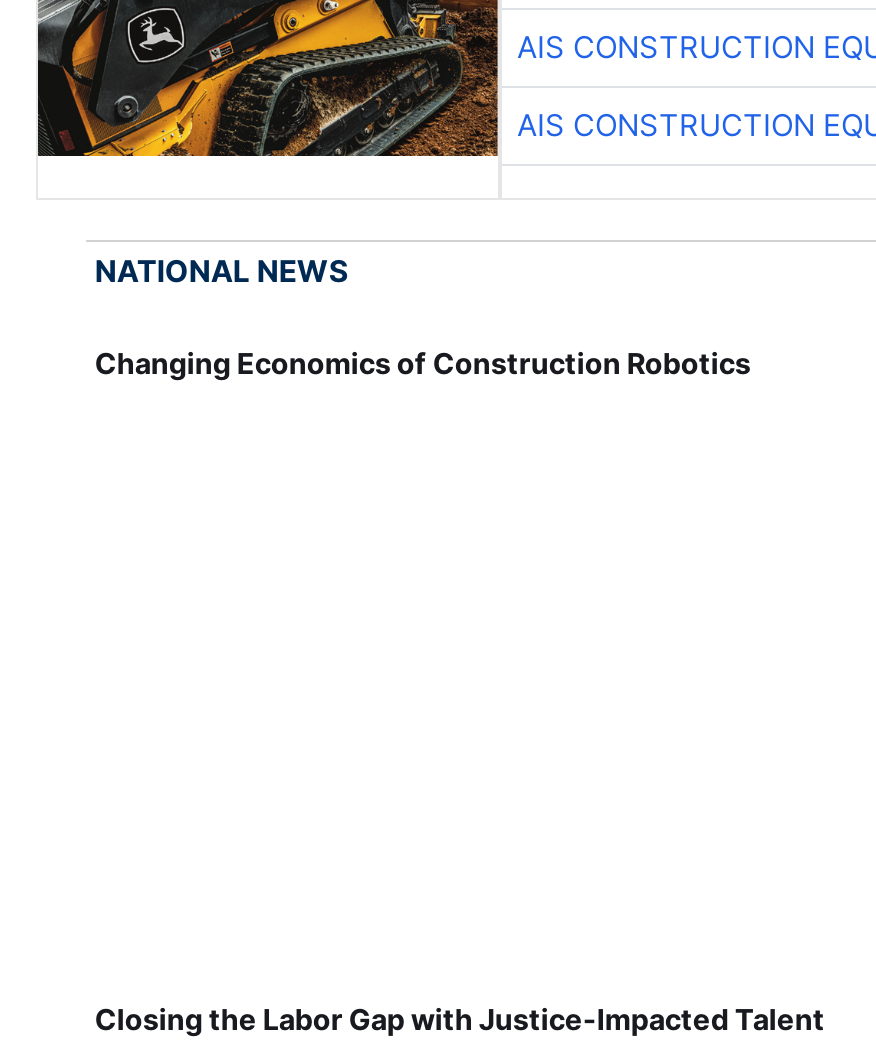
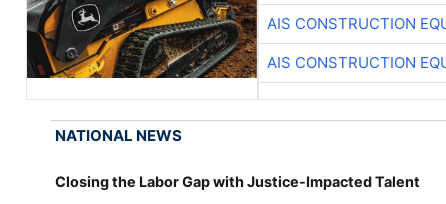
- Changing Economics of Construction Robotics
